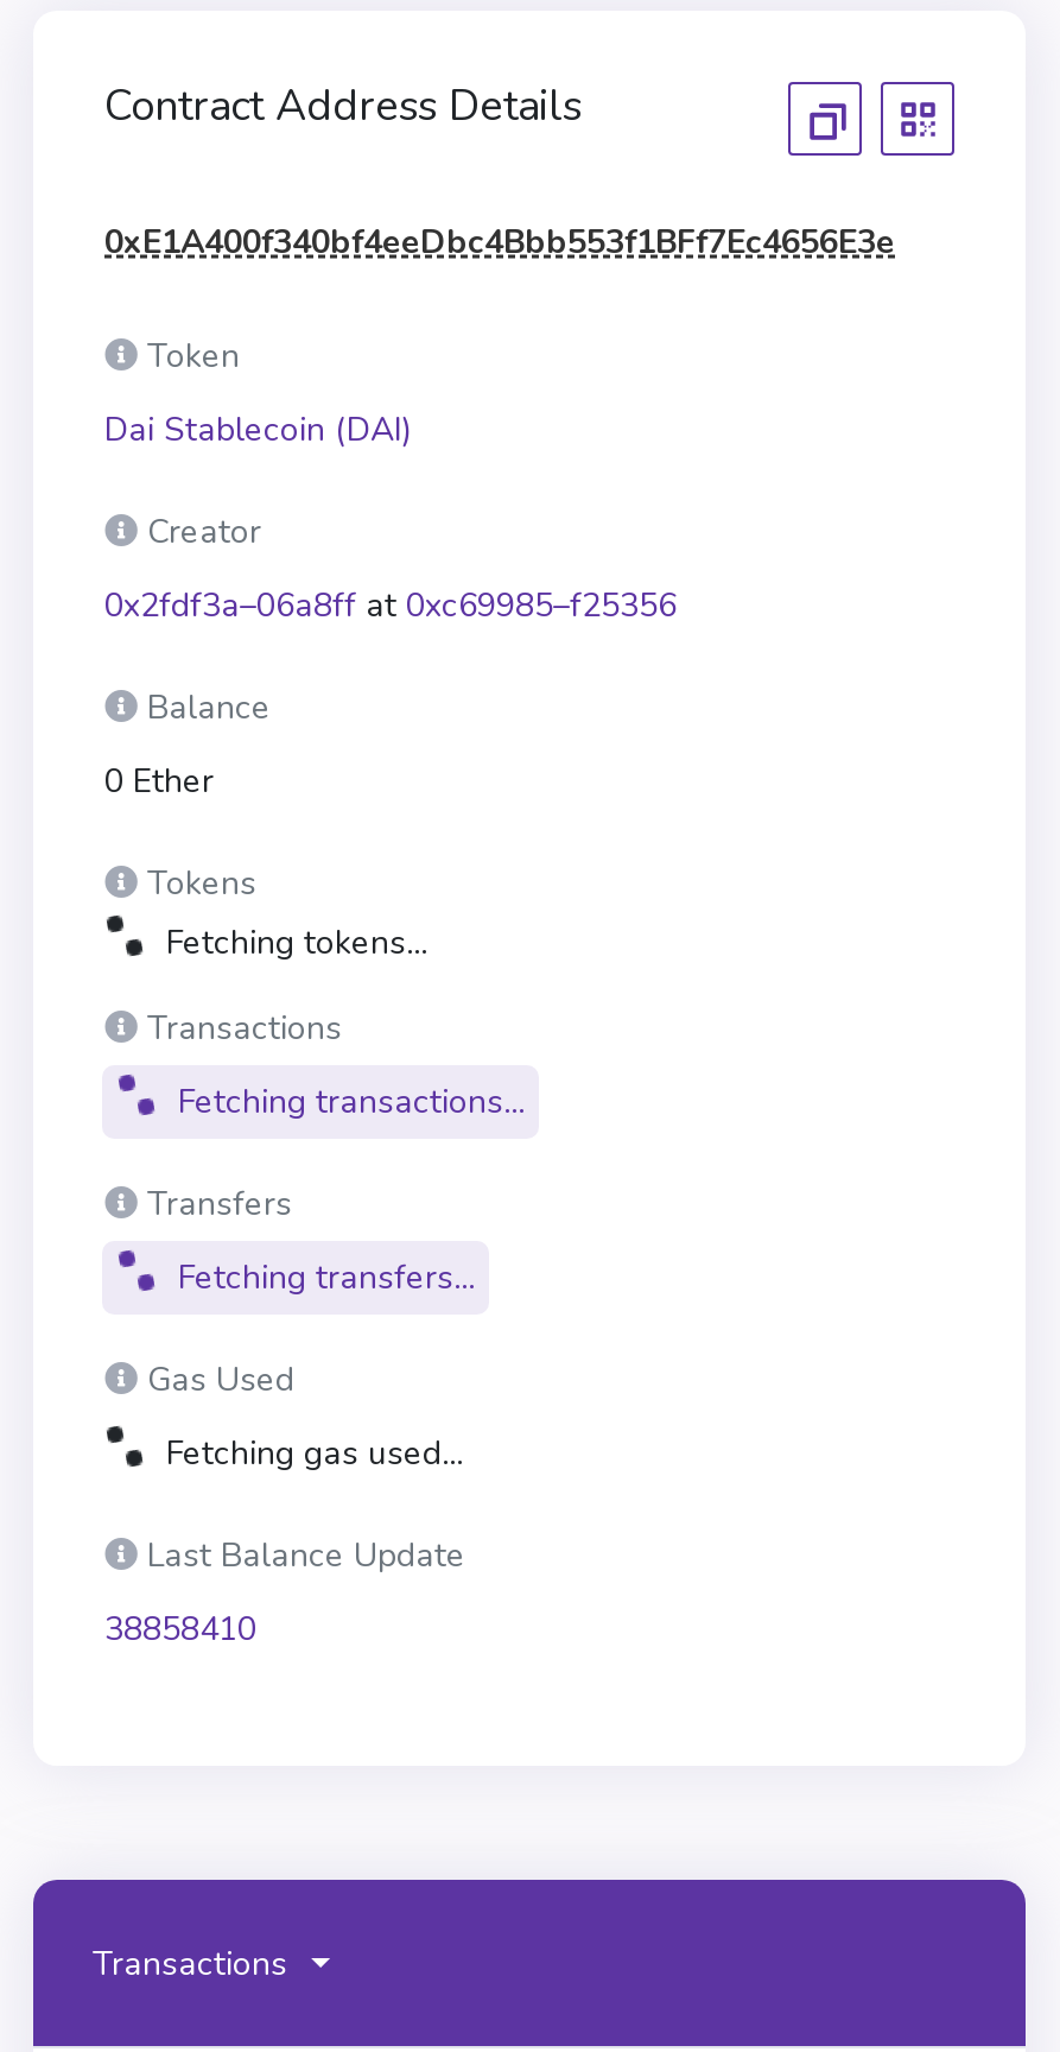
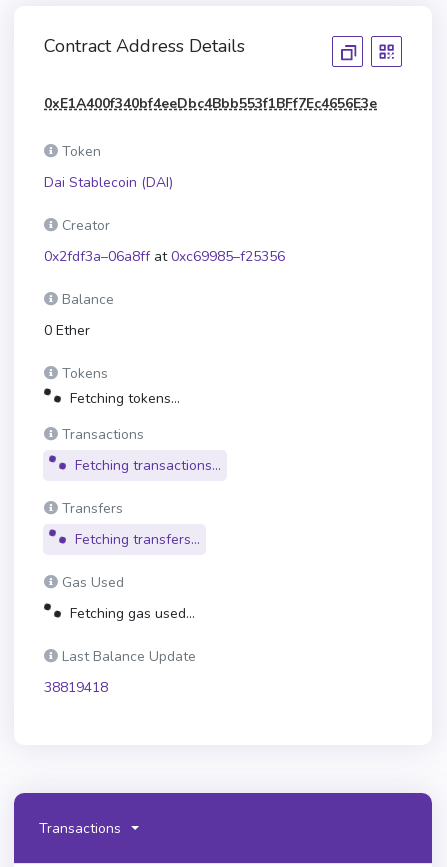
- 38858410
+ 38819418
